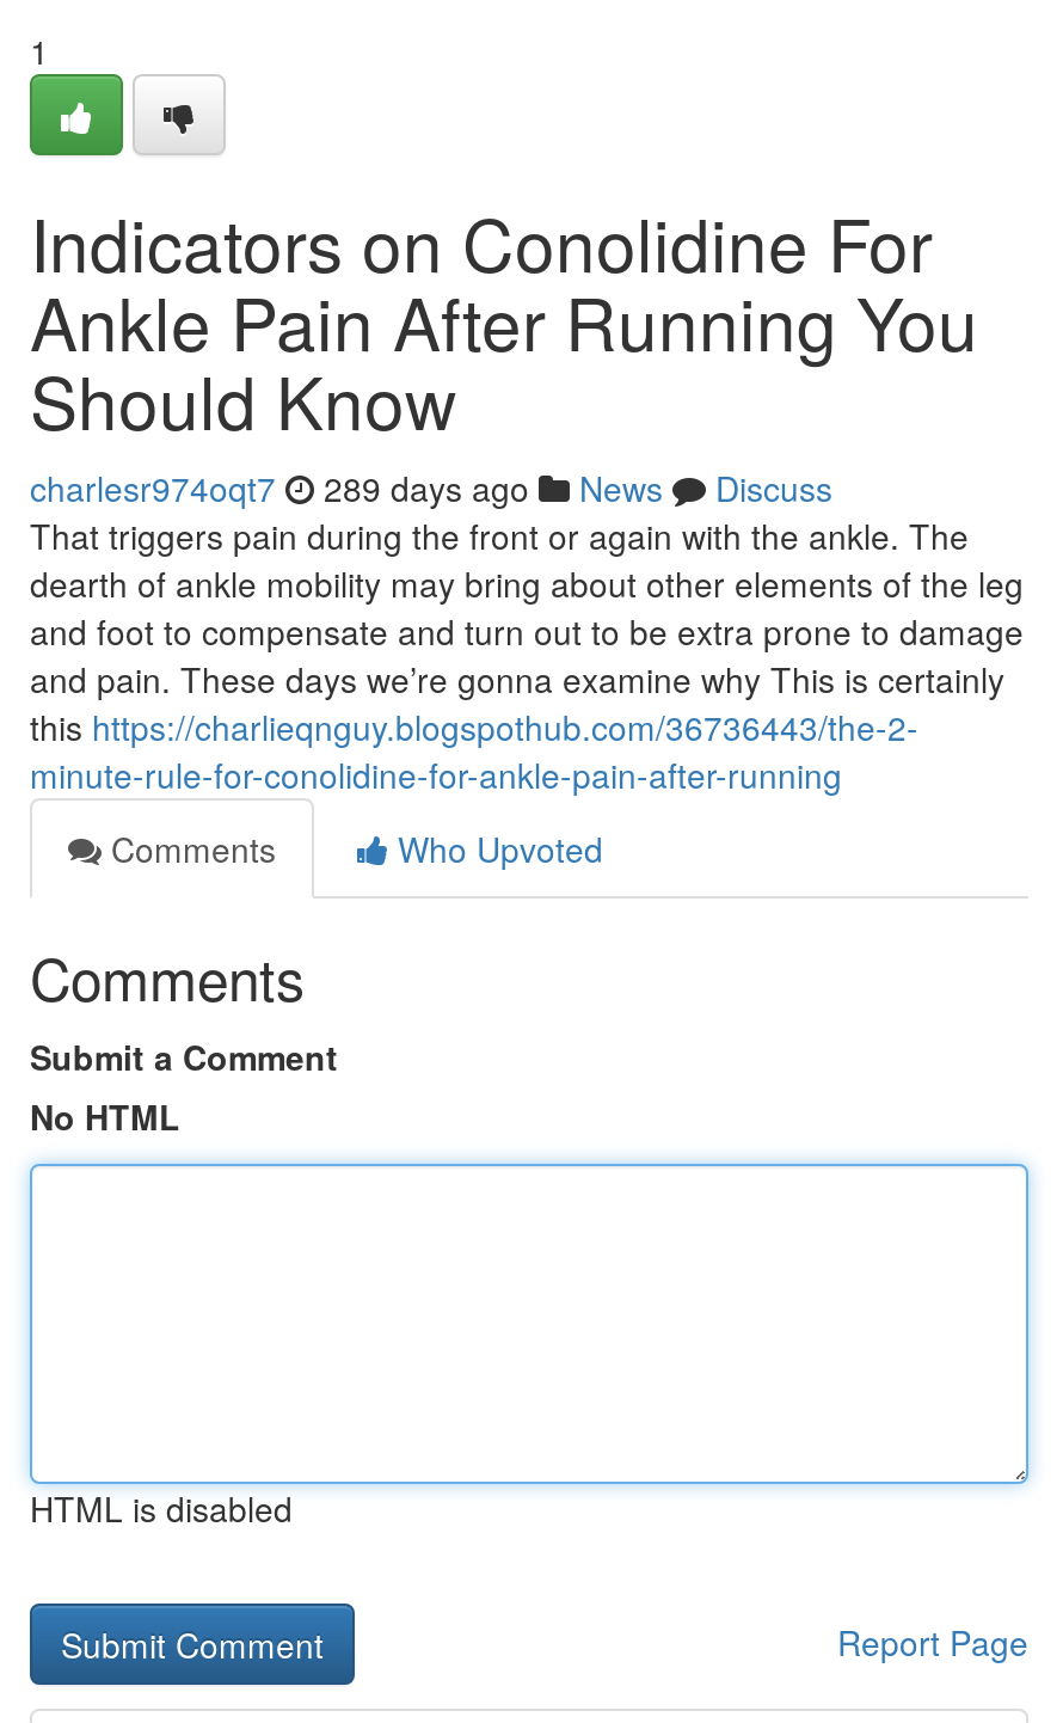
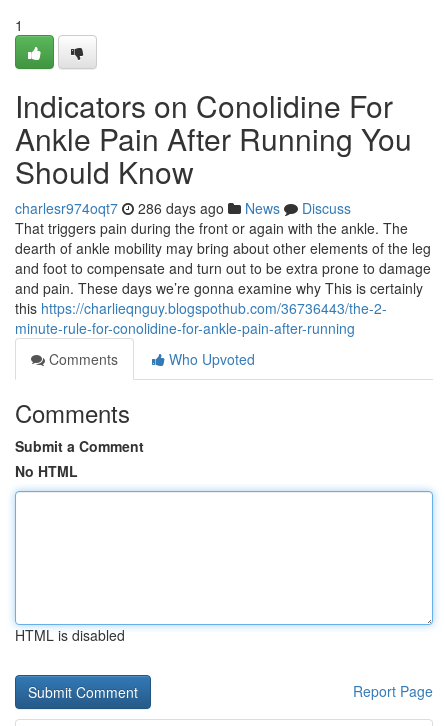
- charlesr974oqt7 289 days ago News Discuss
+ charlesr974oqt7 286 days ago News Discuss
